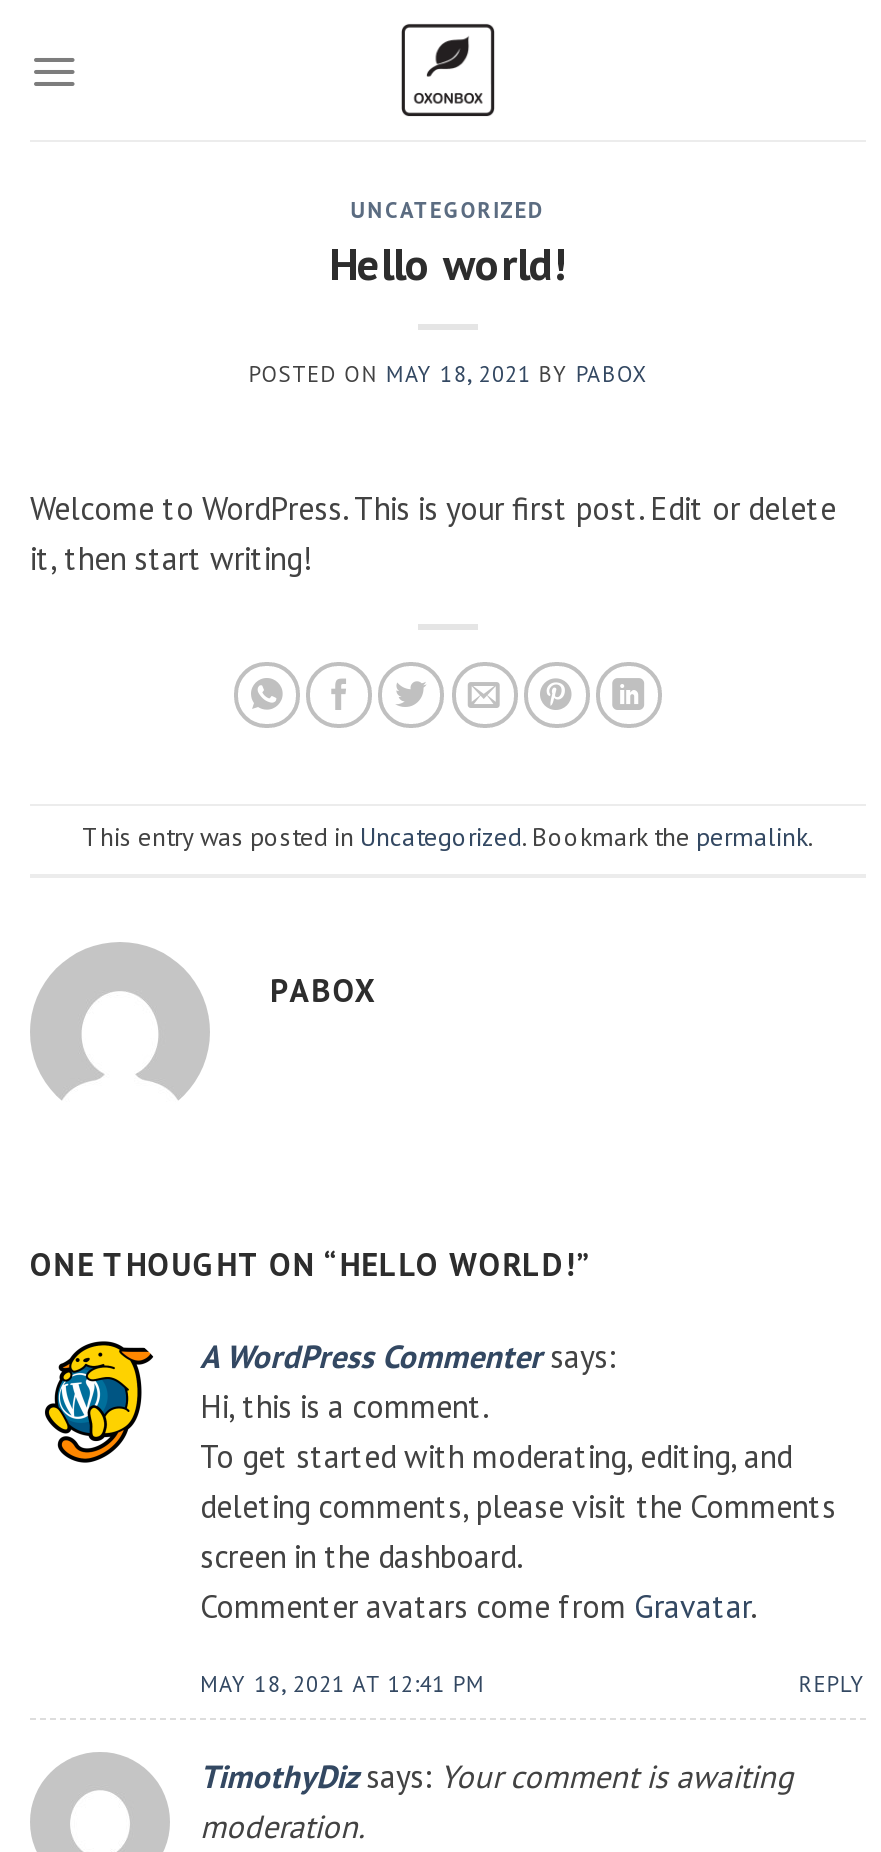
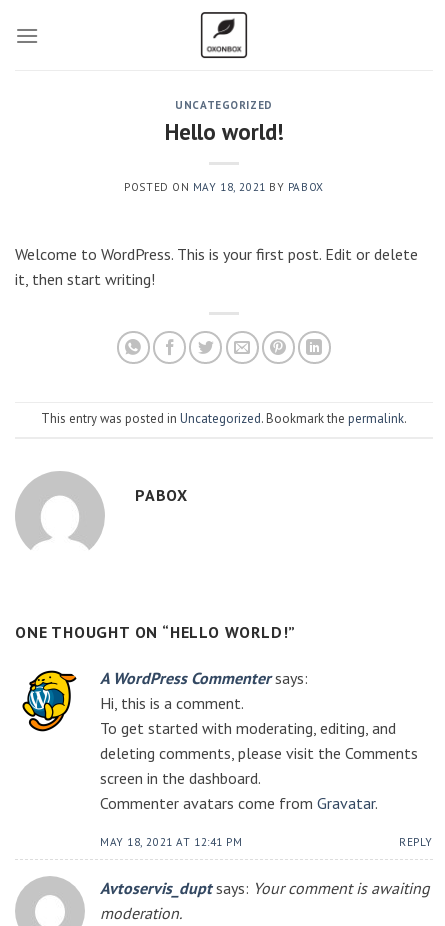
- TimothyDiz says: Your comment is awaiting
+ Avtoservis_dupt says: Your comment is awaiting
